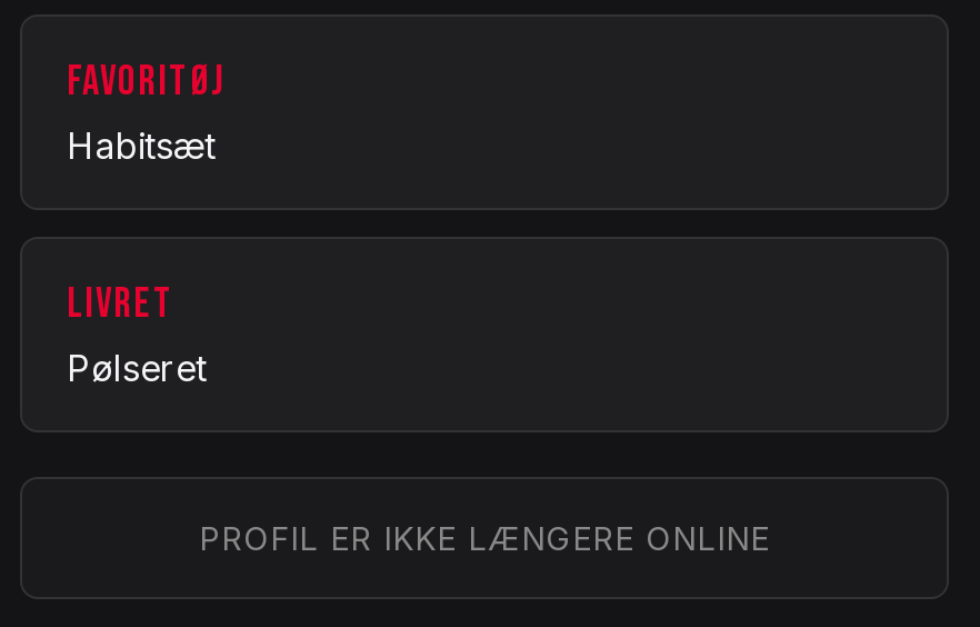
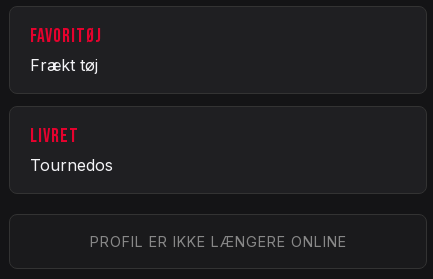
- Habitsæt
+ Frækt tøj

- Pølseret
+ Tournedos
